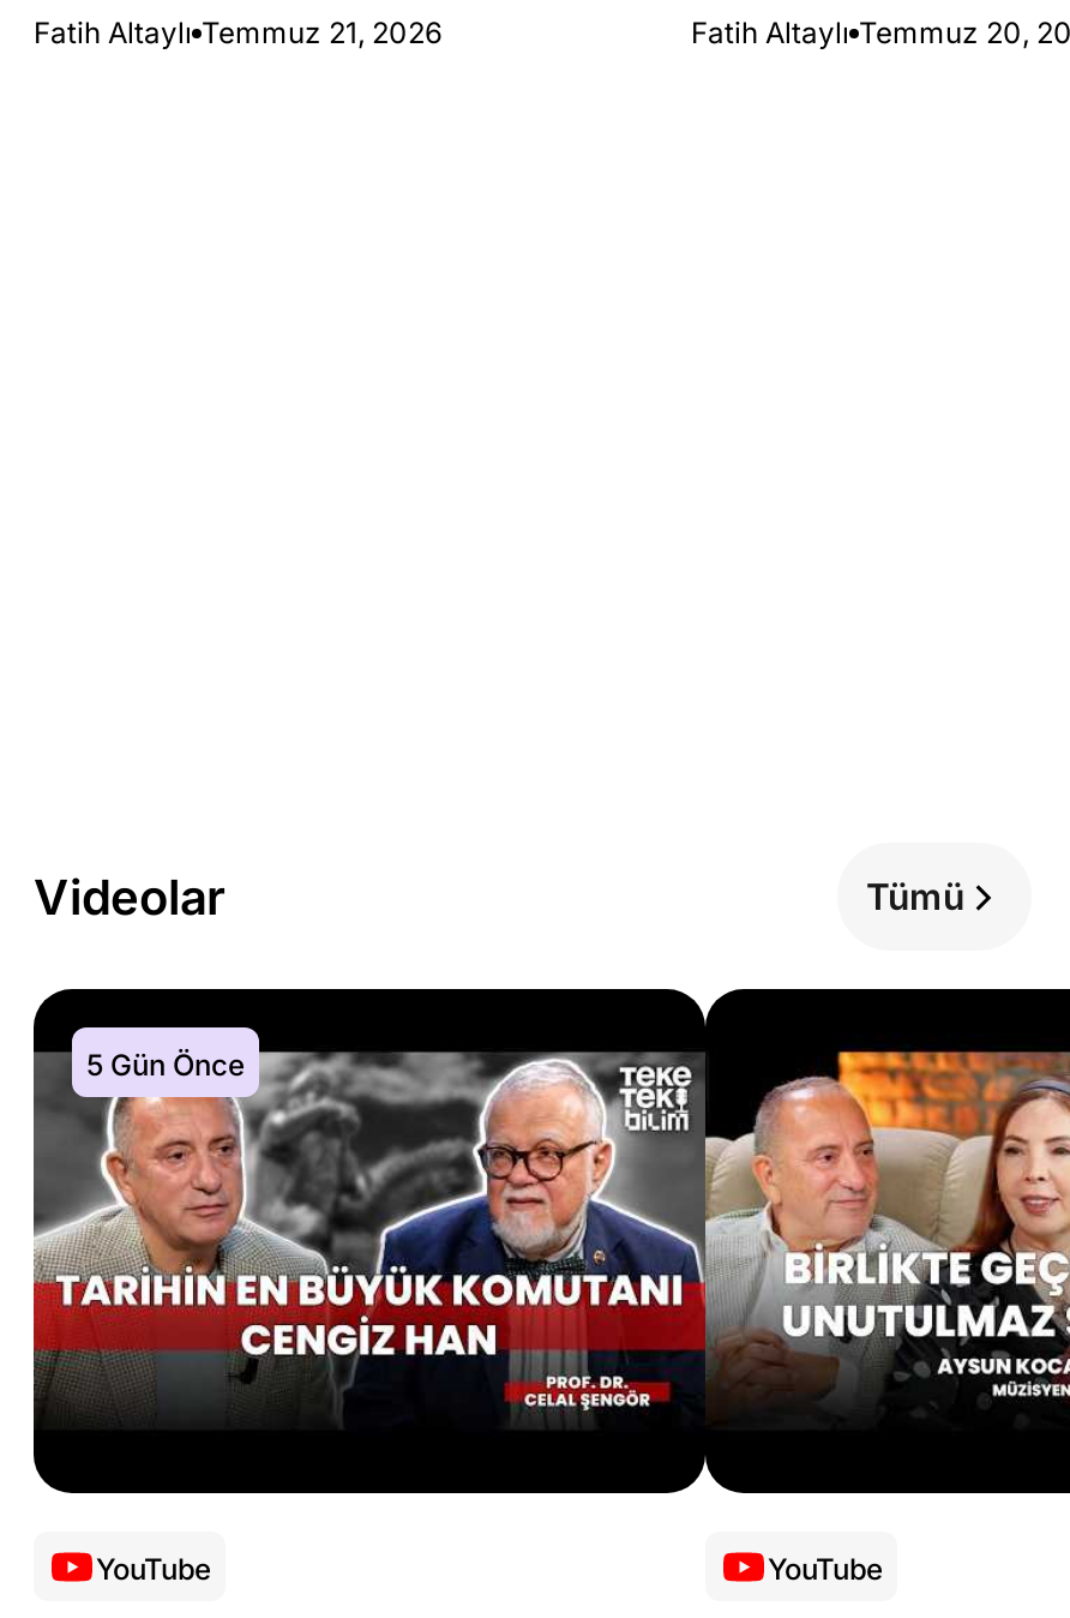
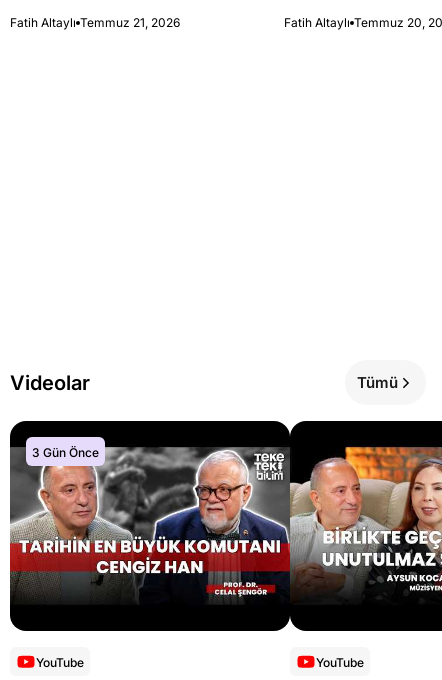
- 5 Gün Önce
+ 3 Gün Önce
